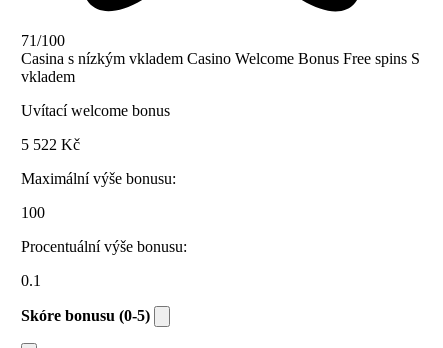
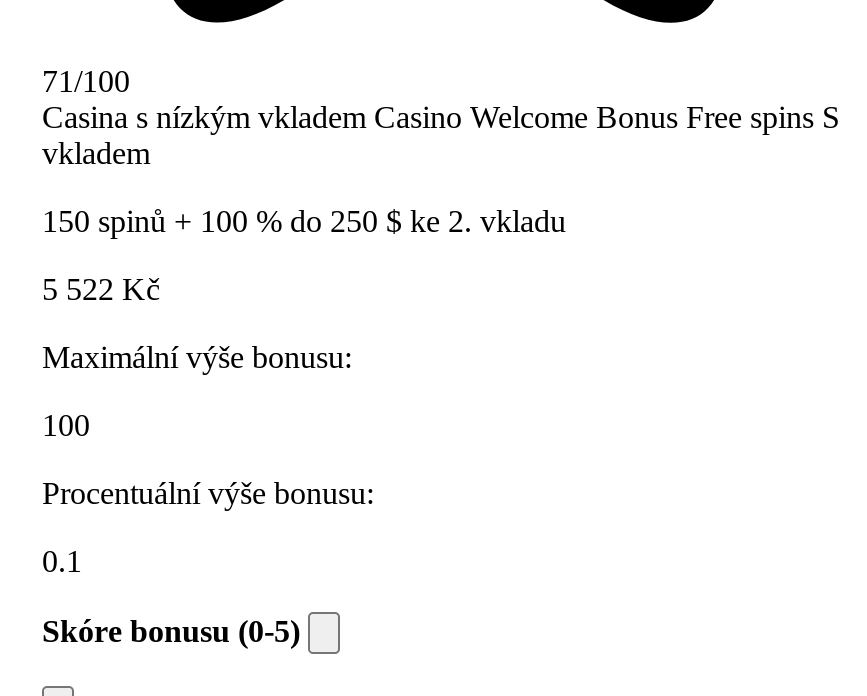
- Uvítací welcome bonus
+ 150 spinů + 100 % do 250 $ ke 2. vkladu
